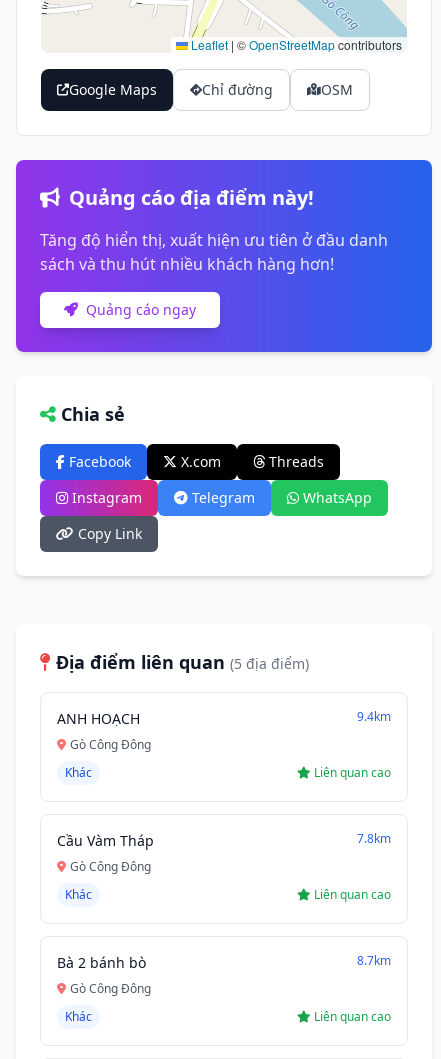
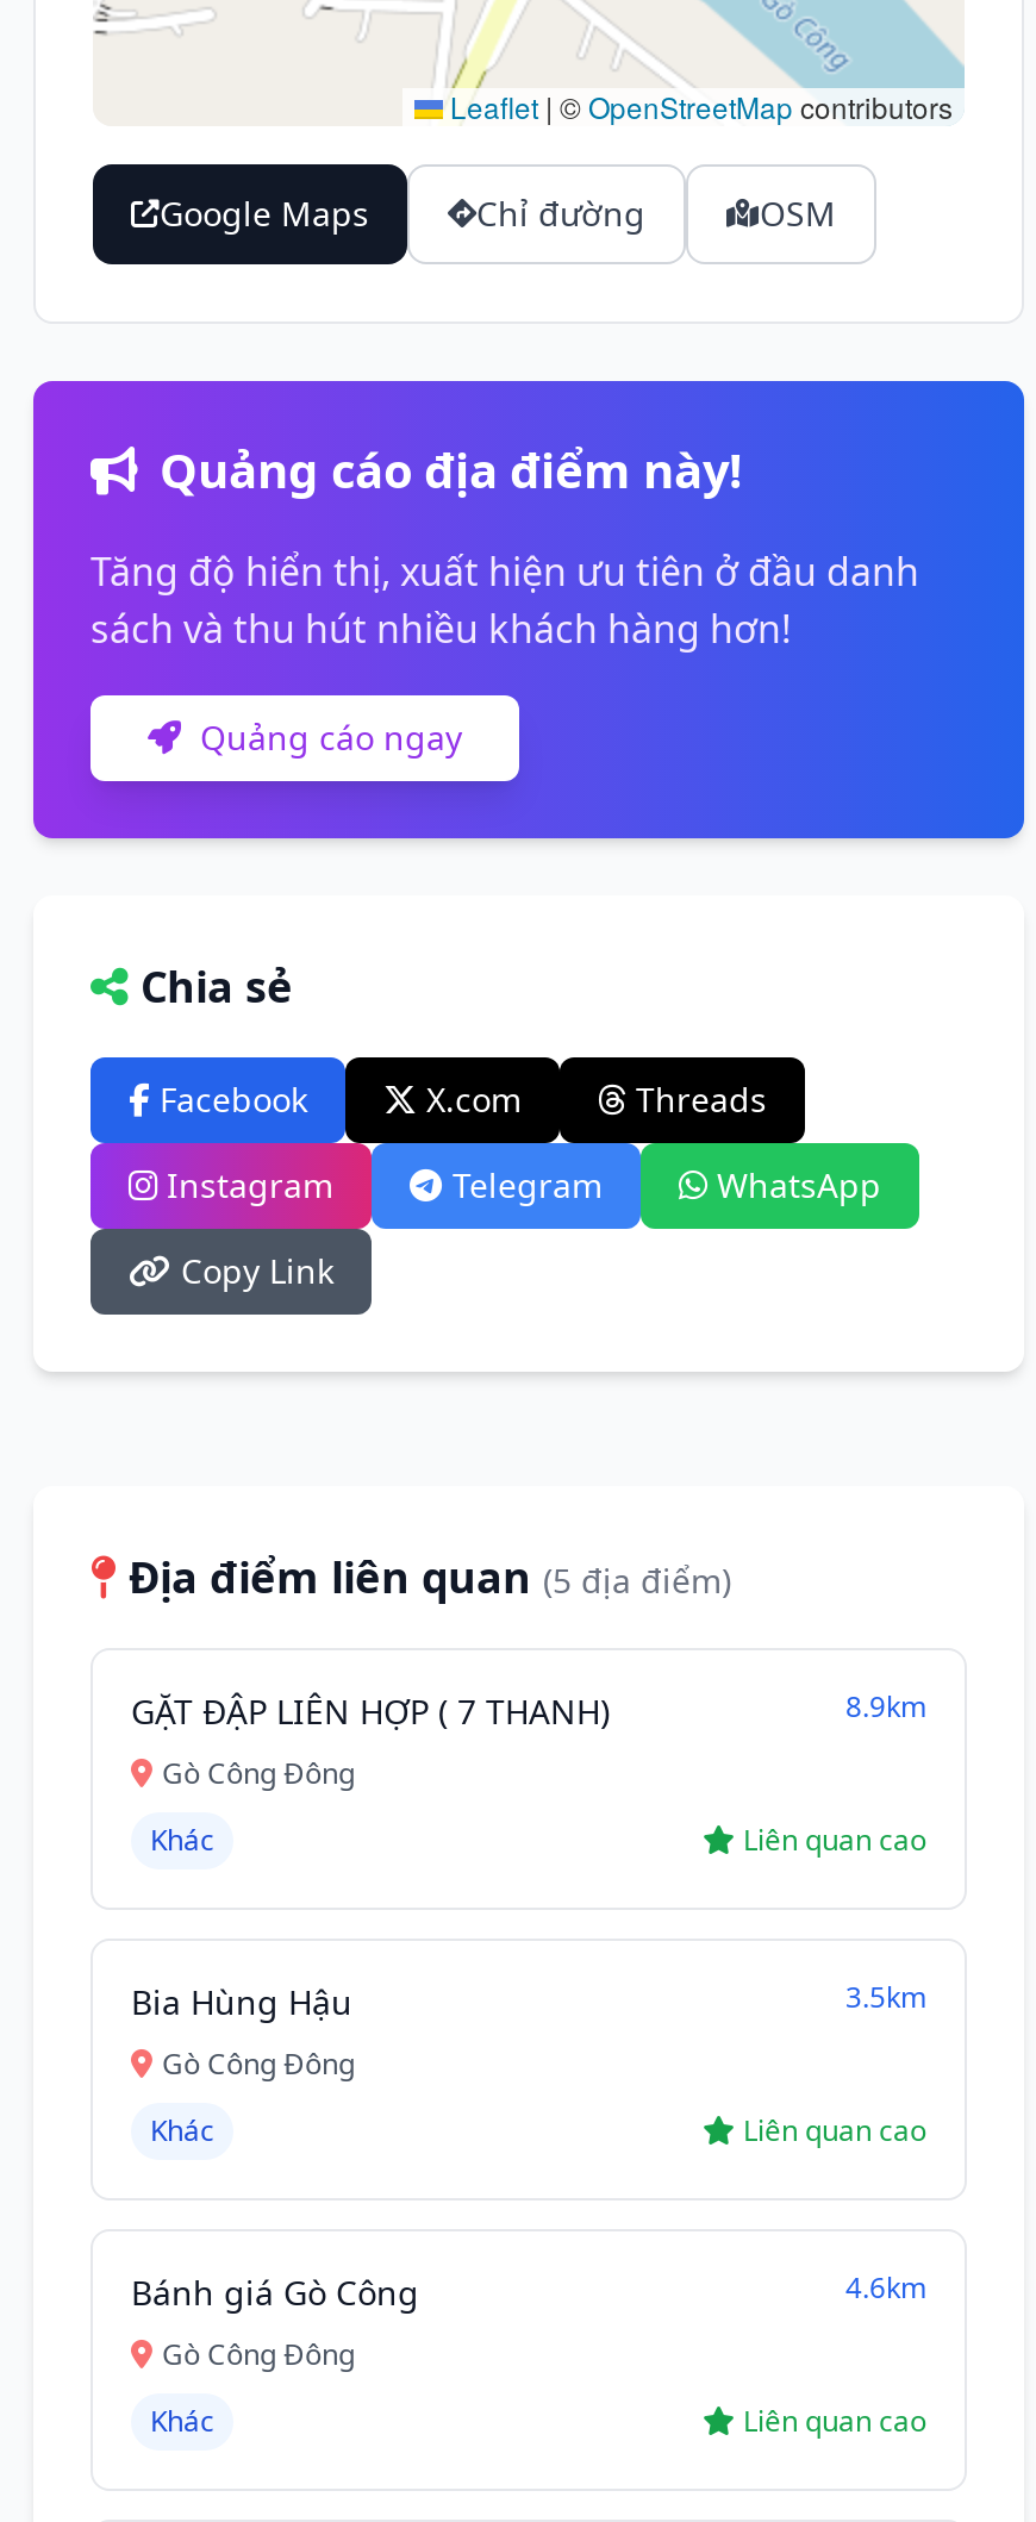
- ANH HOẠCH
- 9.4km
+ GẶT ĐẬP LIÊN HỢP ( 7 THANH)
+ 8.9km

- Cầu Vàm Tháp
- 7.8km
+ Bia Hùng Hậu
+ 3.5km

- Bà 2 bánh bò
- 8.7km
+ Bánh giá Gò Công
+ 4.6km
